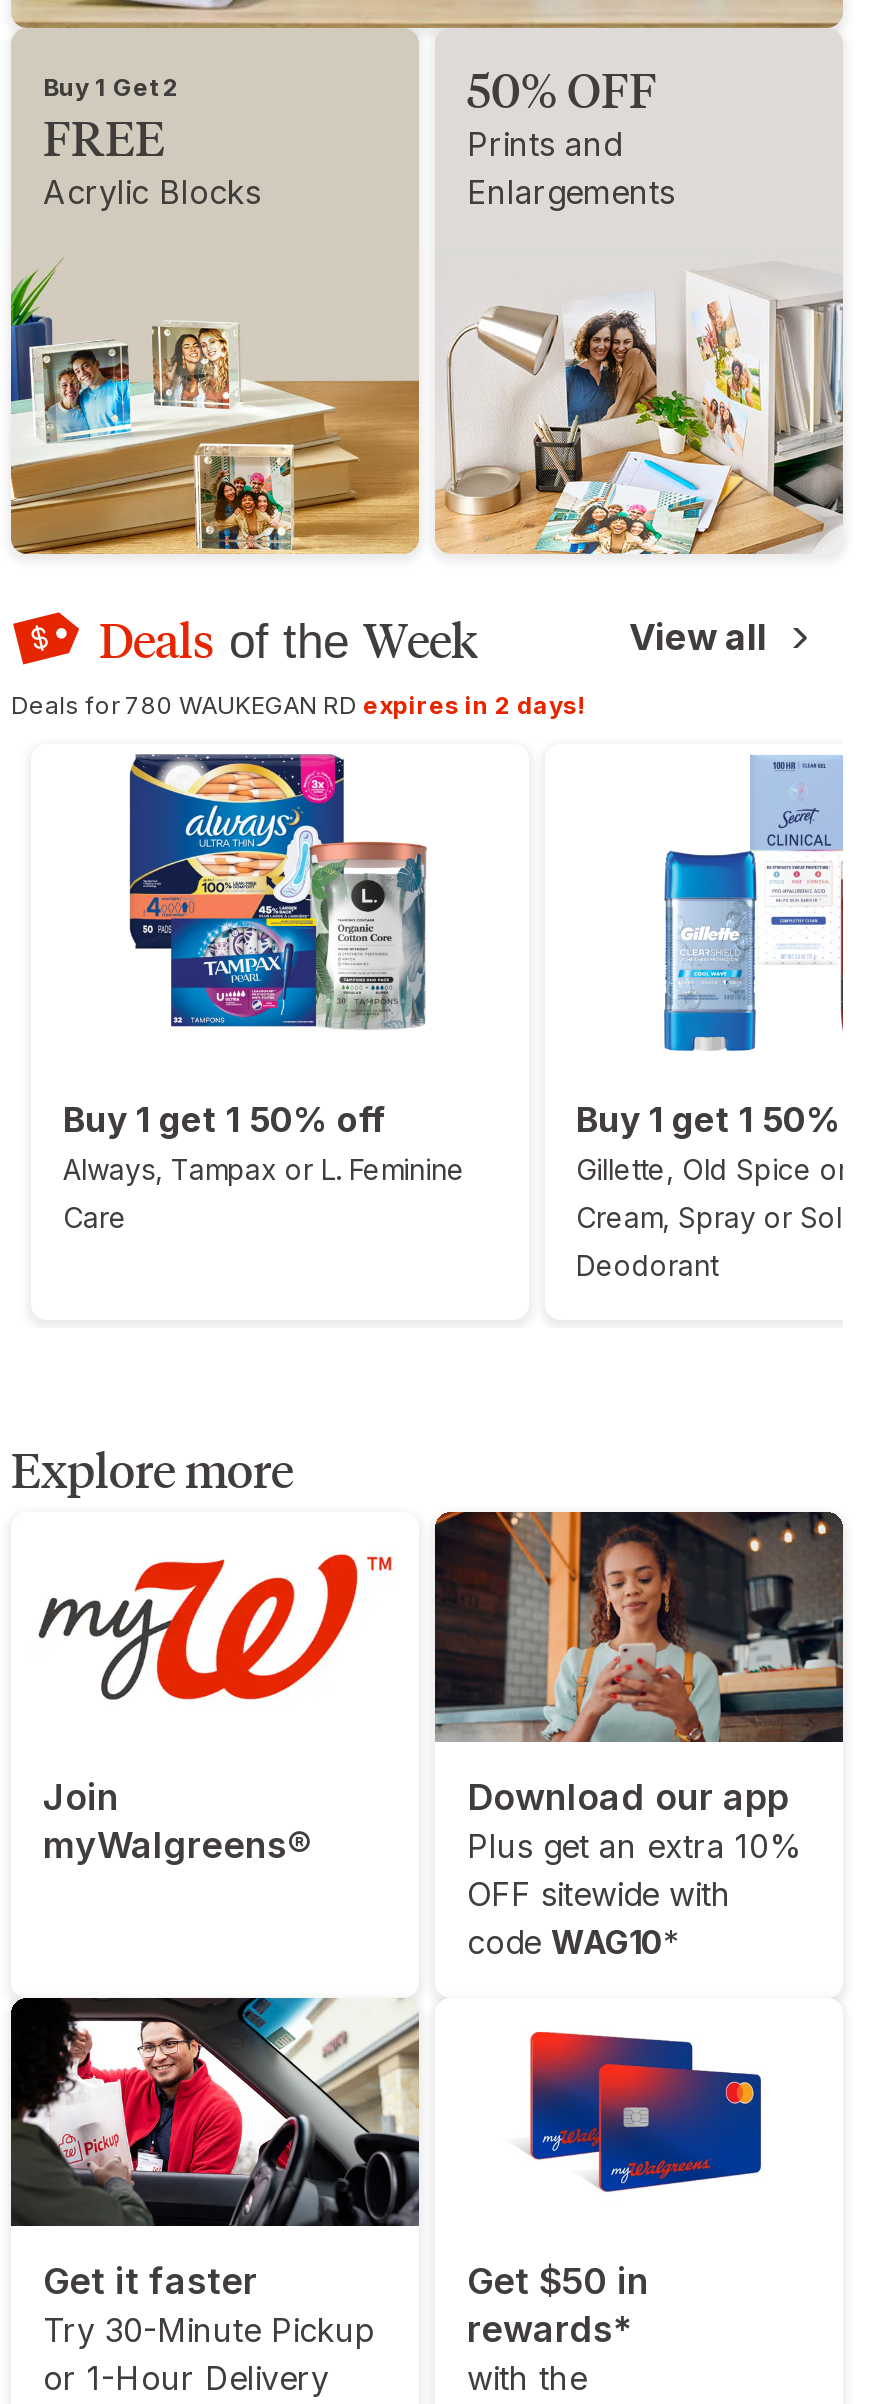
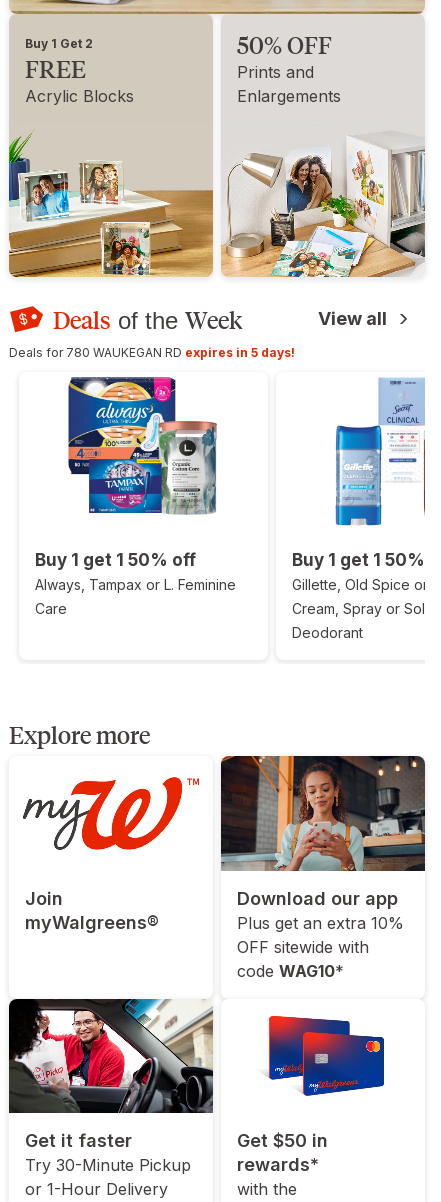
- Deals for 780 WAUKEGAN RD expires in 2 days!
+ Deals for 780 WAUKEGAN RD expires in 5 days!
